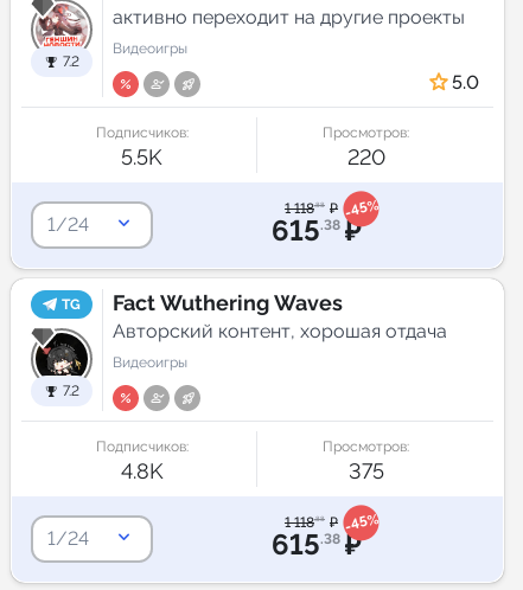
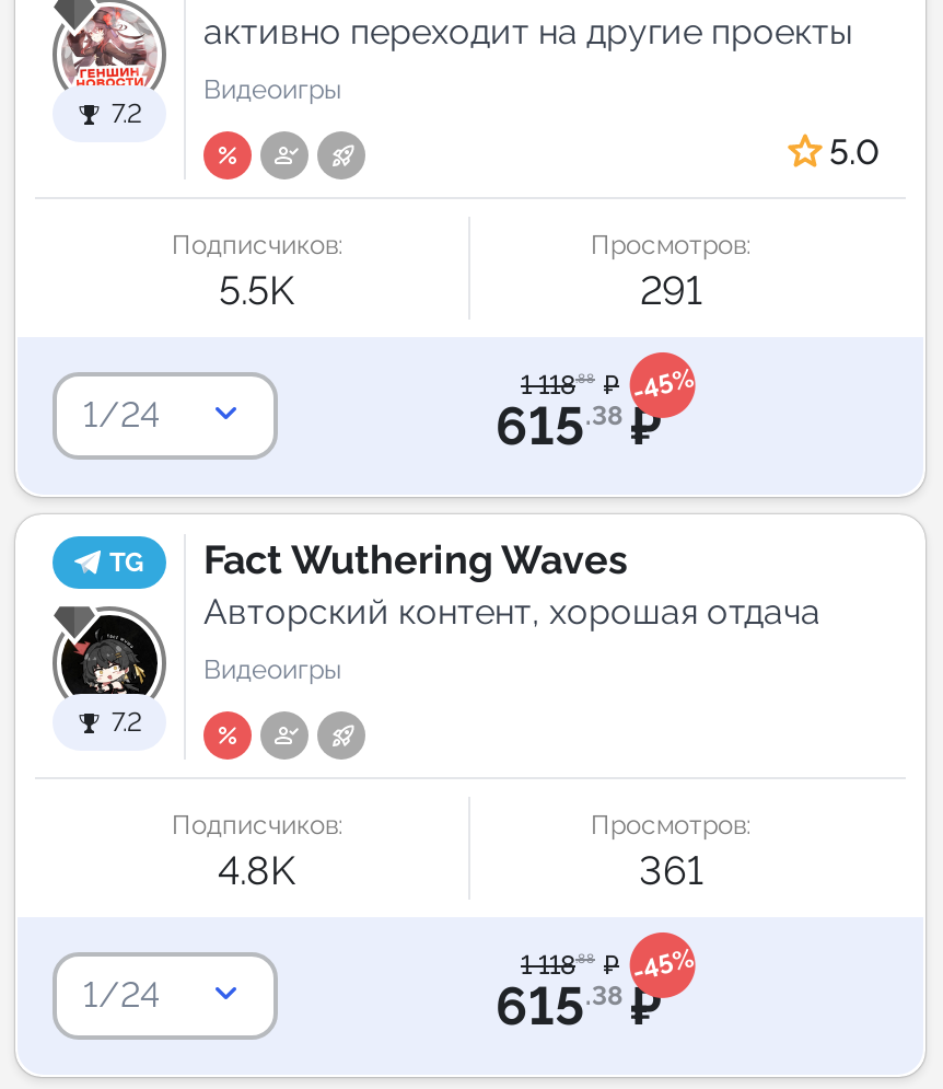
- 220
+ 291

- 375
+ 361
